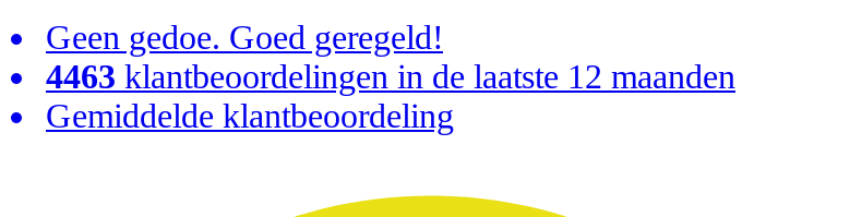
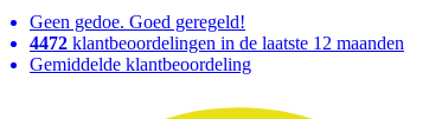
- 4463 klantbeoordelingen in de laatste 12 maanden
+ 4472 klantbeoordelingen in de laatste 12 maanden
